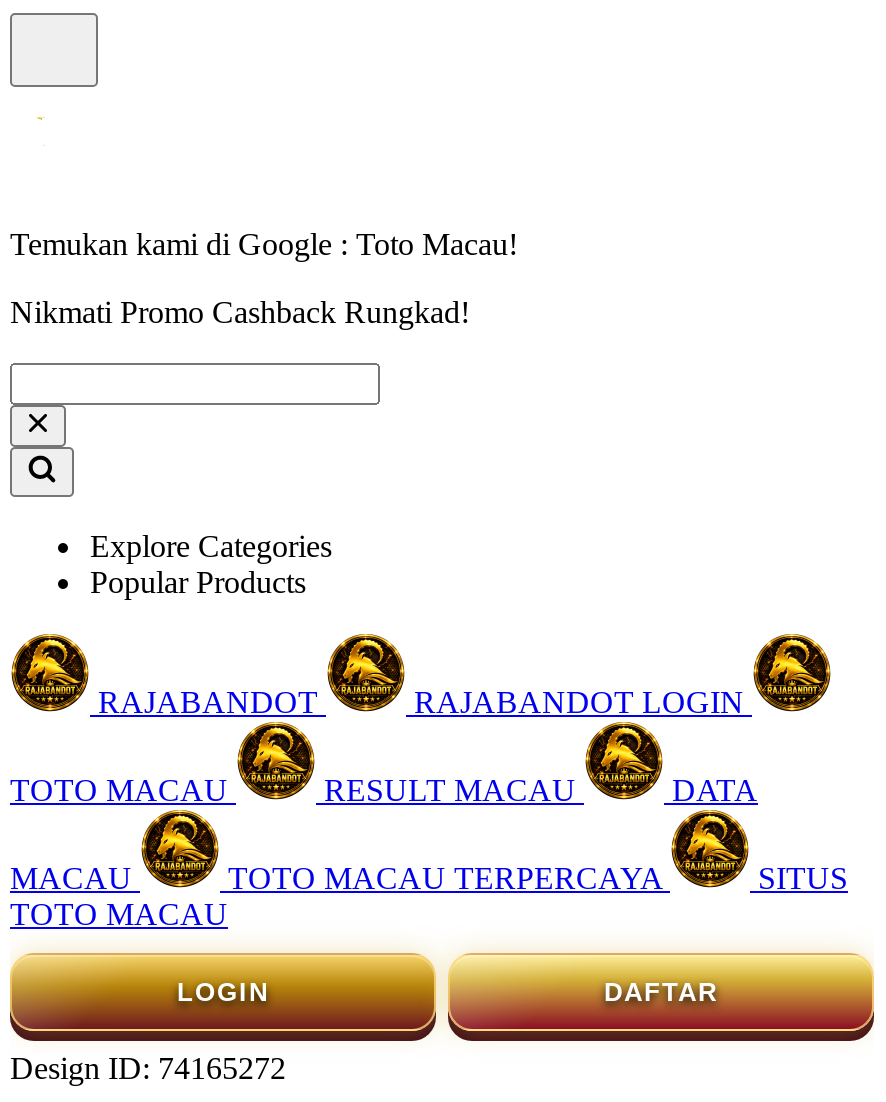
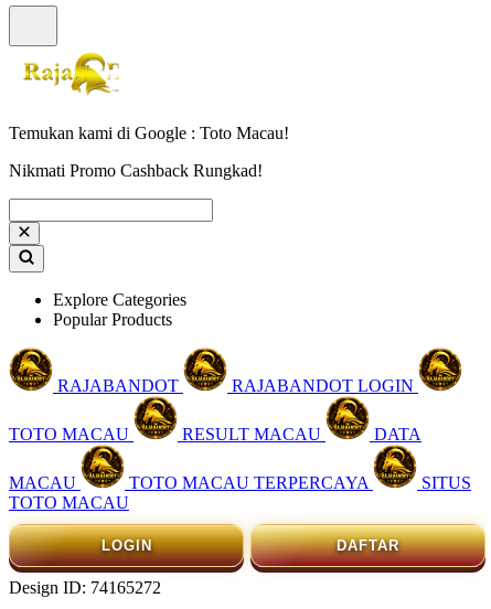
+ [image]
